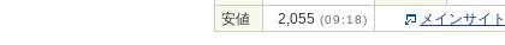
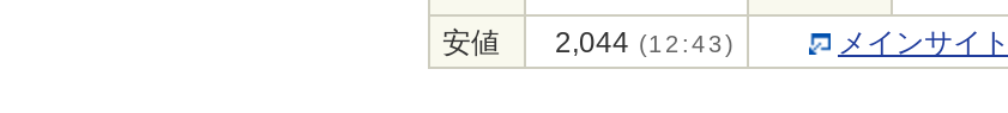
- 安値 2,055 (09:18)
+ 安値 2,044 (12:43)
